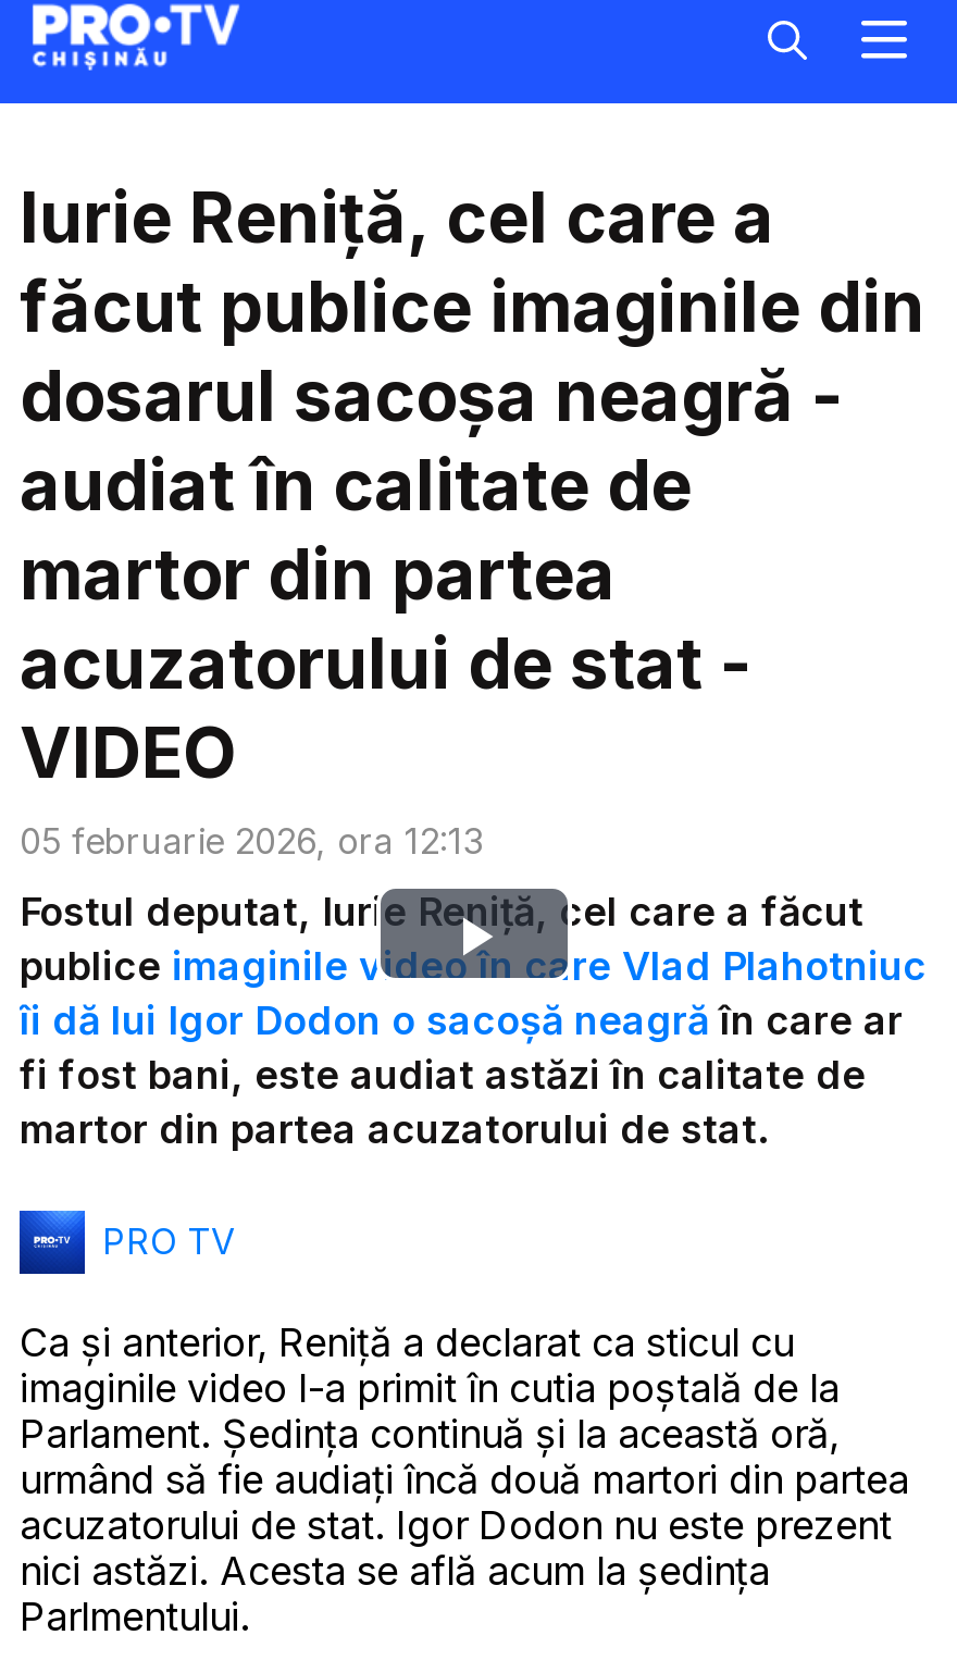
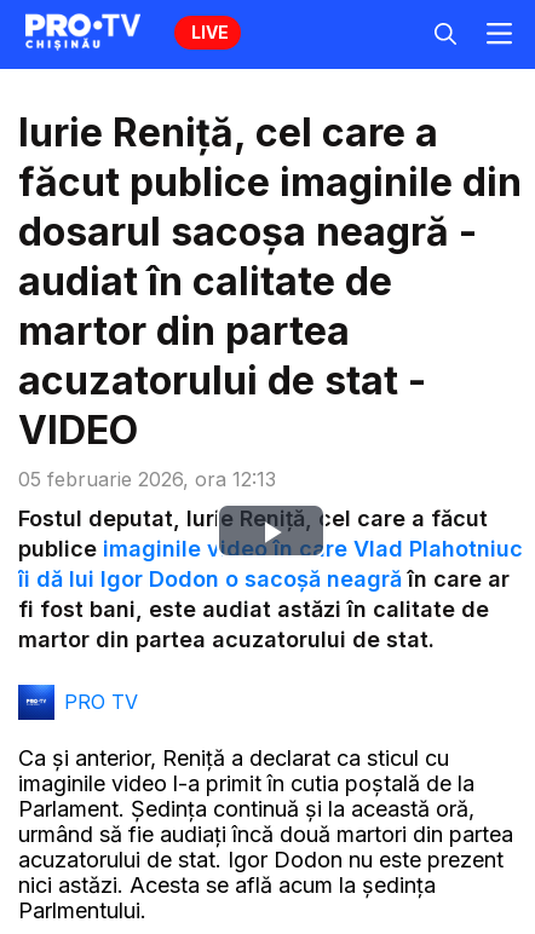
+ LIVE
